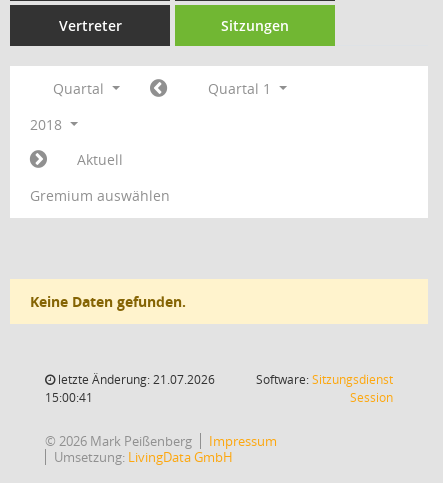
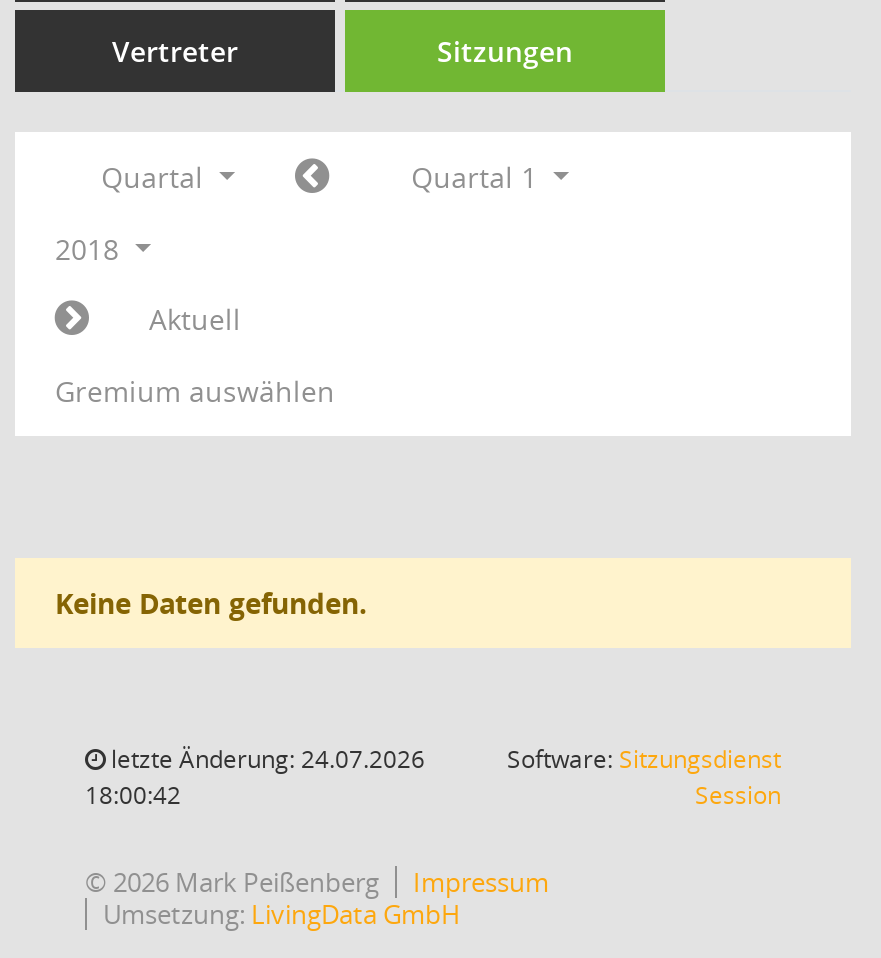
- letzte Änderung: 21.07.2026
+ letzte Änderung: 24.07.2026

- 15:00:41
+ 18:00:42
